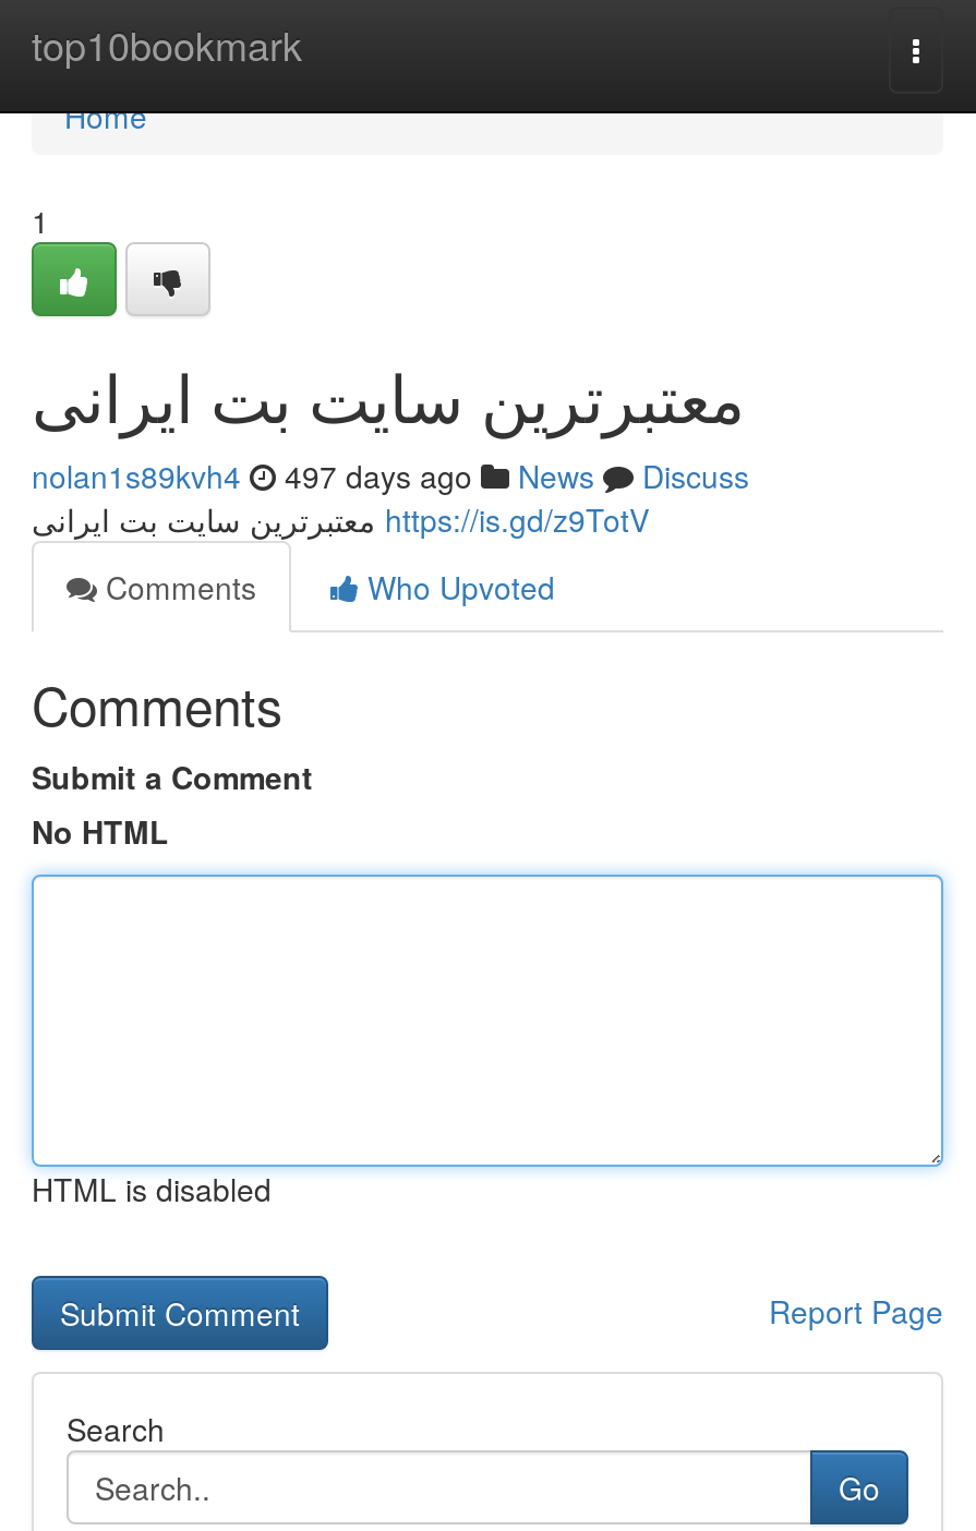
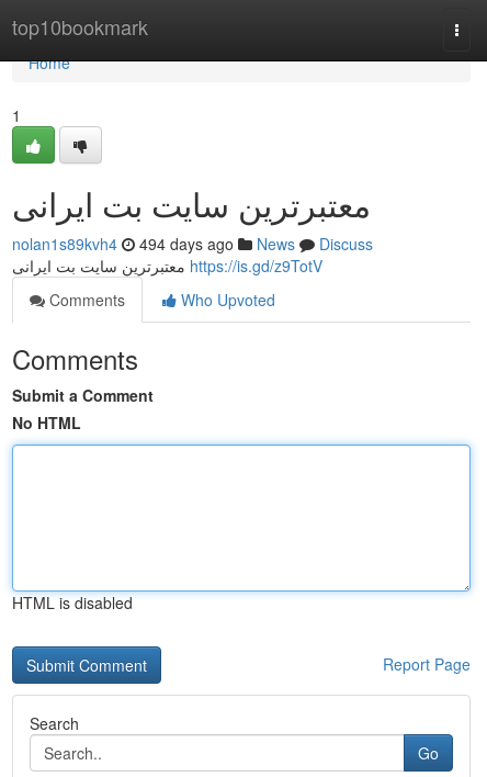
- nolan1s89kvh4 497 days ago News Discuss
+ nolan1s89kvh4 494 days ago News Discuss
